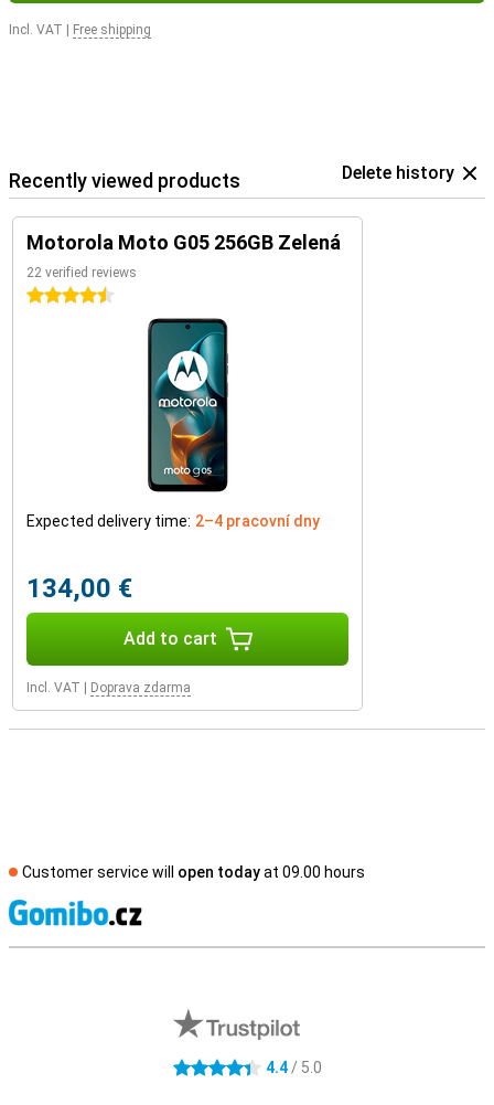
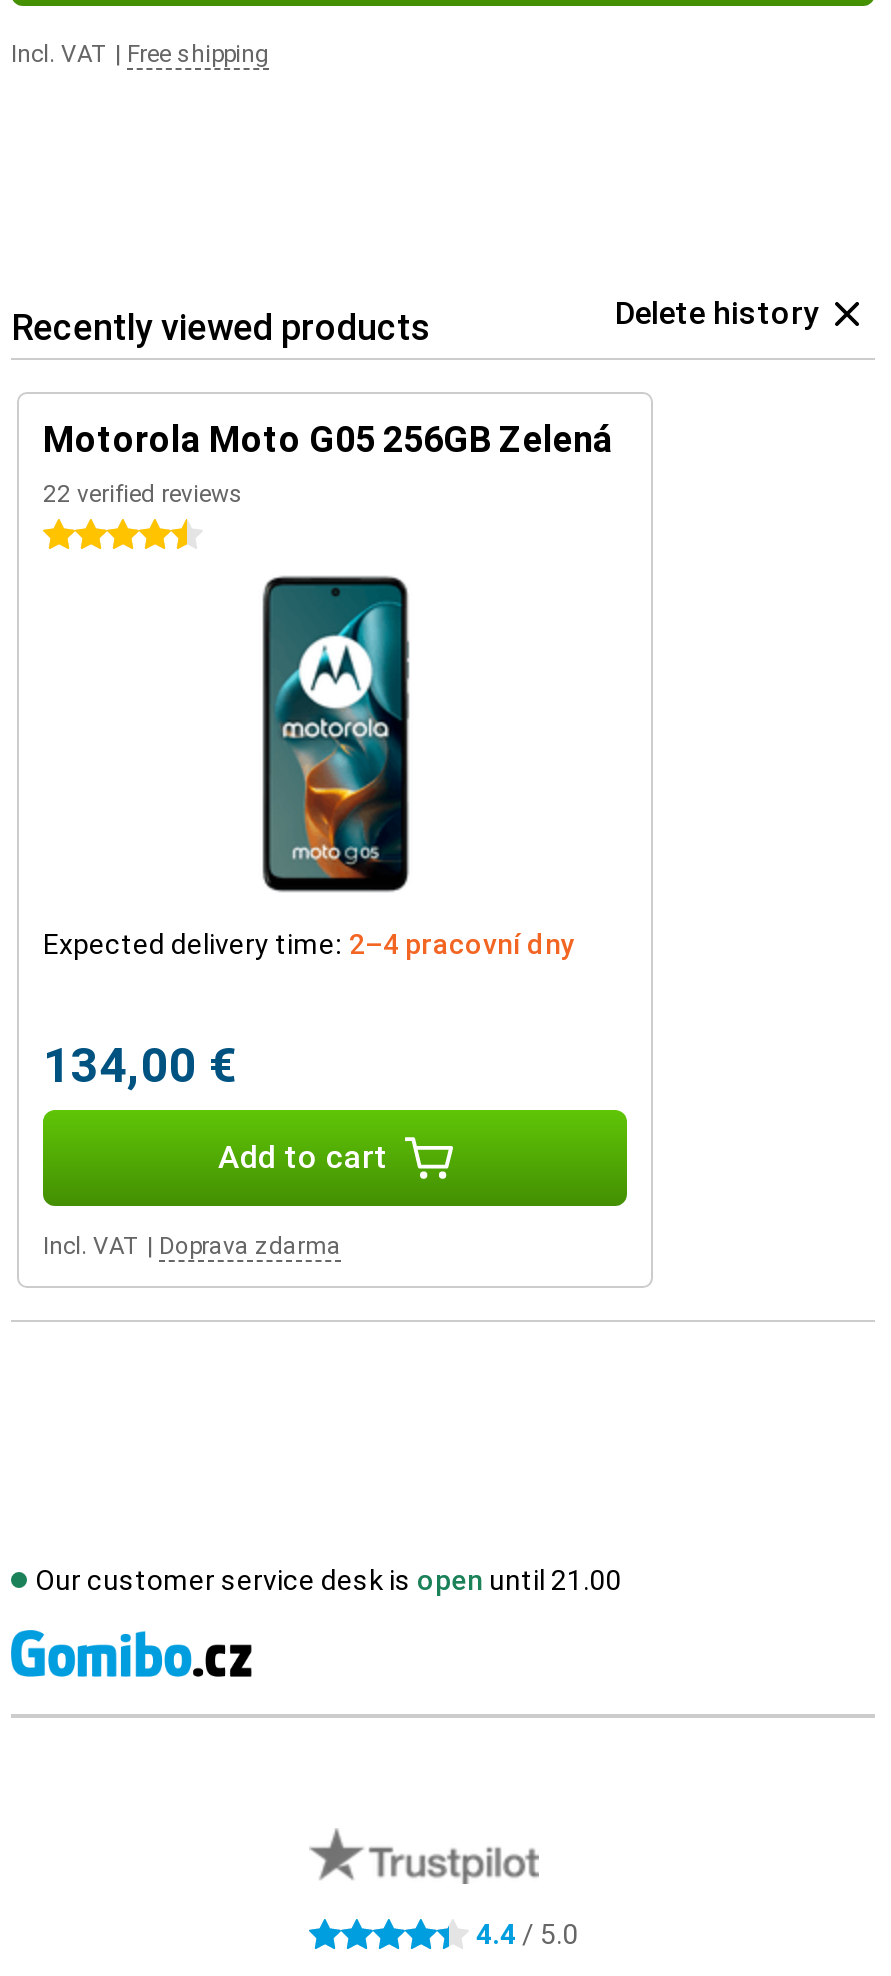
- Customer service will open today at 09.00 hours
+ Our customer service desk is open until 21.00
